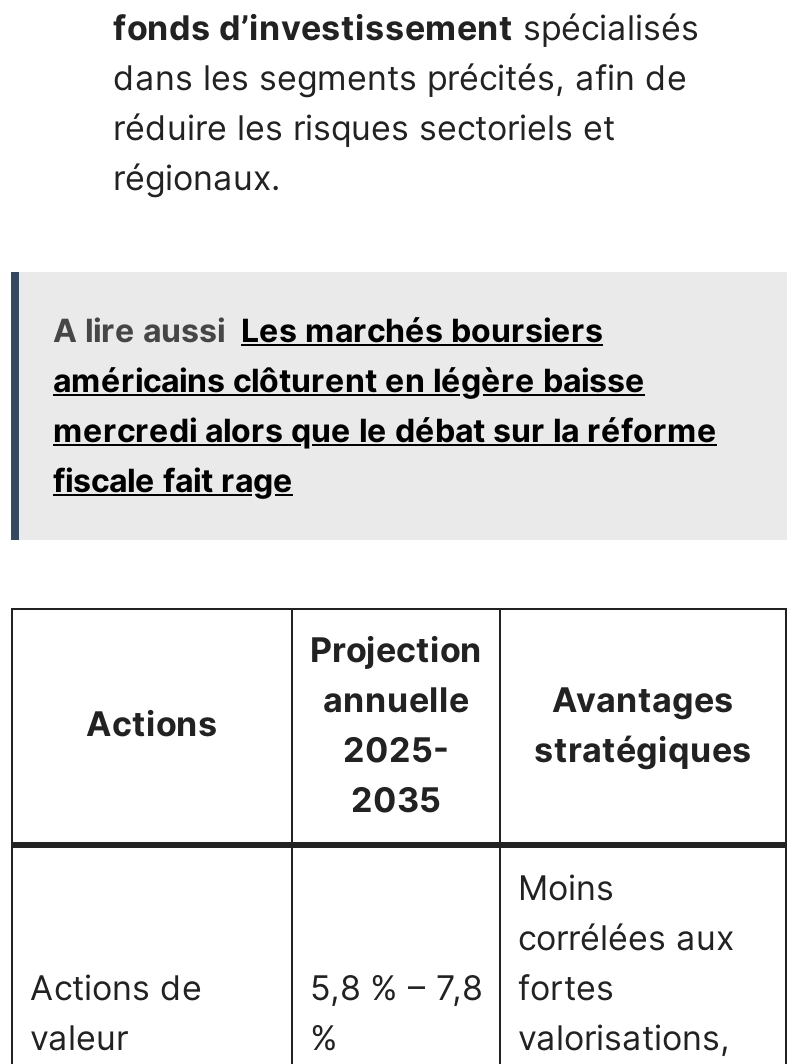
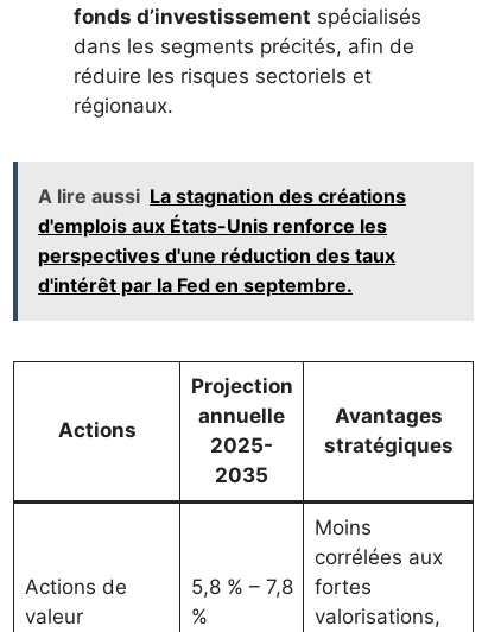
- A lire aussi Les marchés boursiers
- américains clôturent en légère baisse
- mercredi alors que le débat sur la réforme
- fiscale fait rage
+ A lire aussi La stagnation des créations
+ d'emplois aux États-Unis renforce les
+ perspectives d'une réduction des taux
+ d'intérêt par la Fed en septembre.
